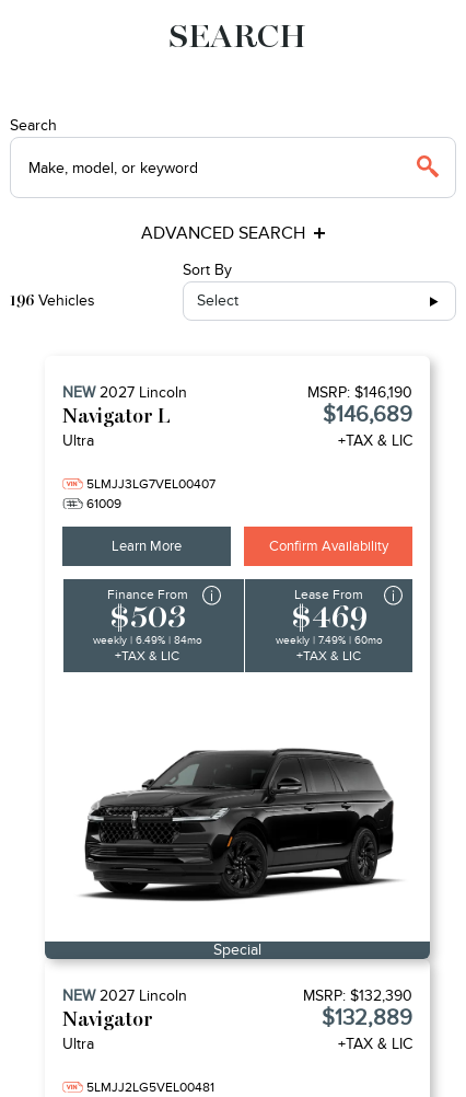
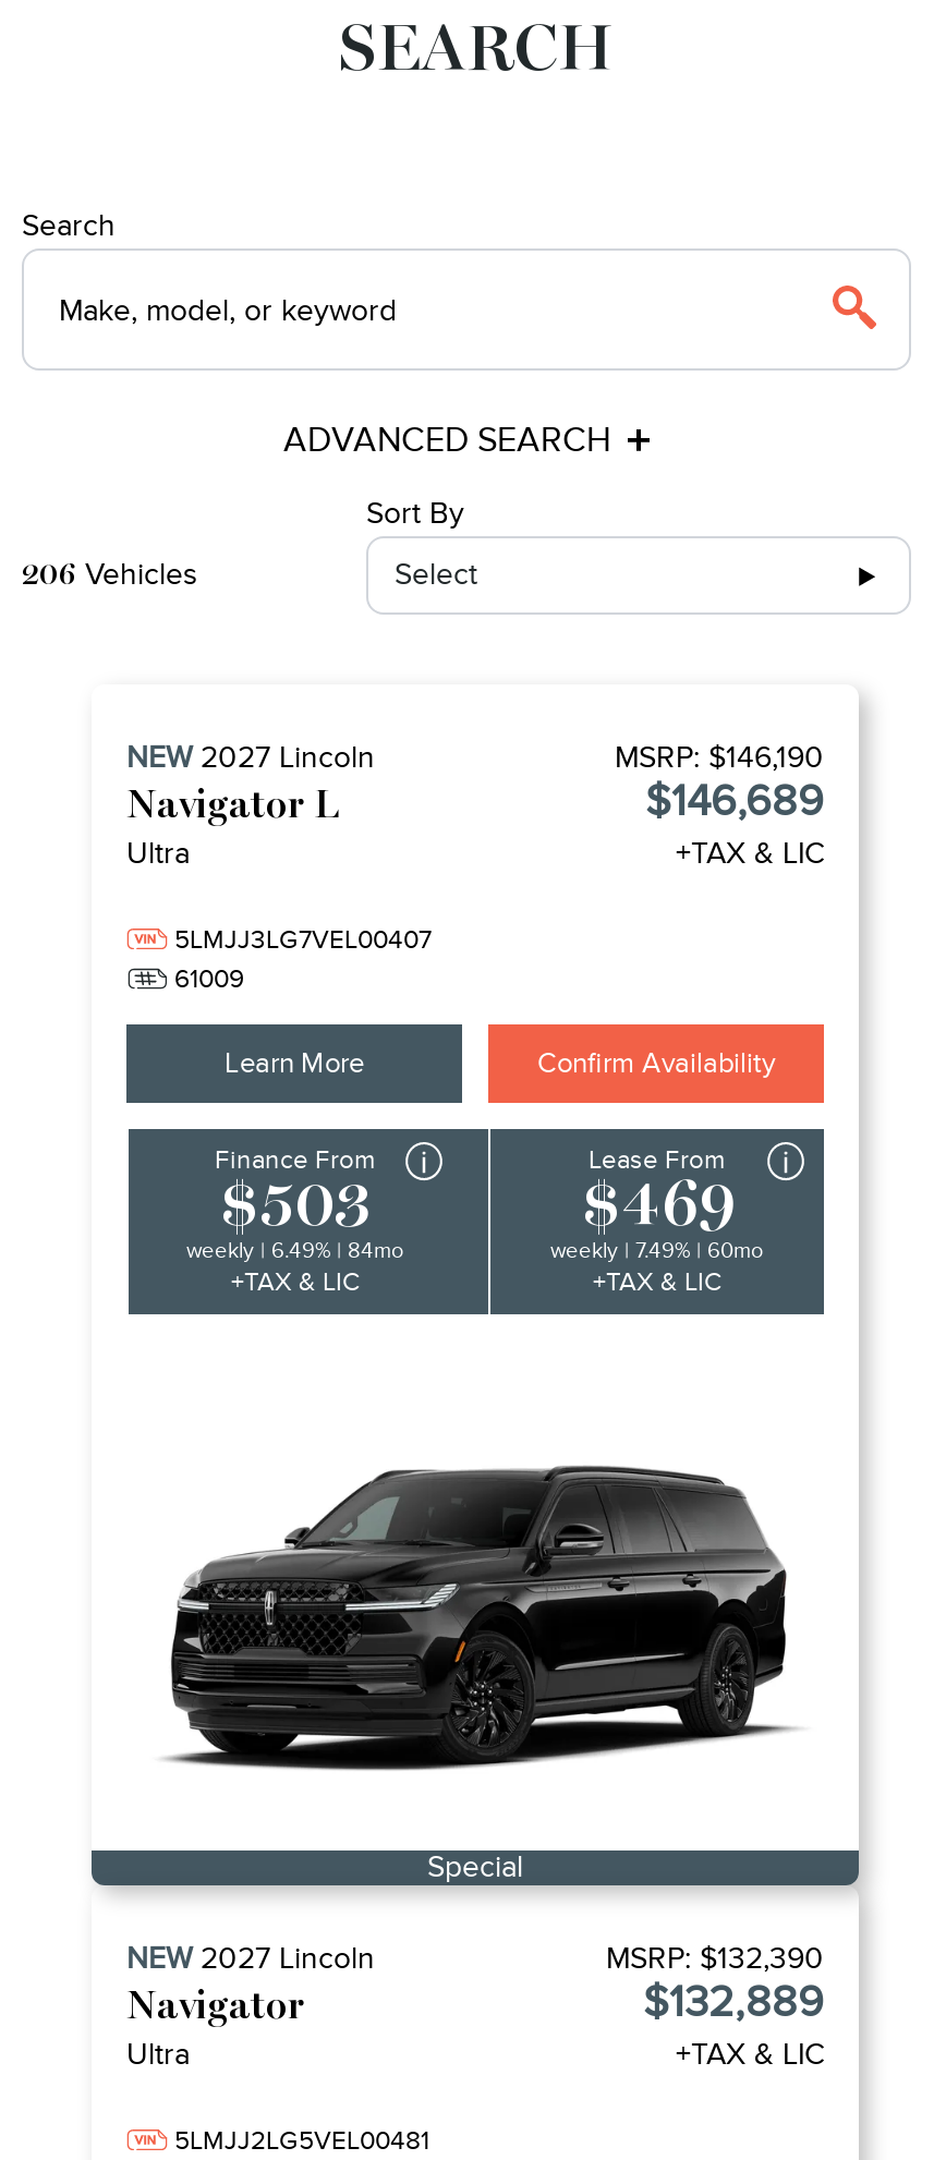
- 196 Vehicles
+ 206 Vehicles
